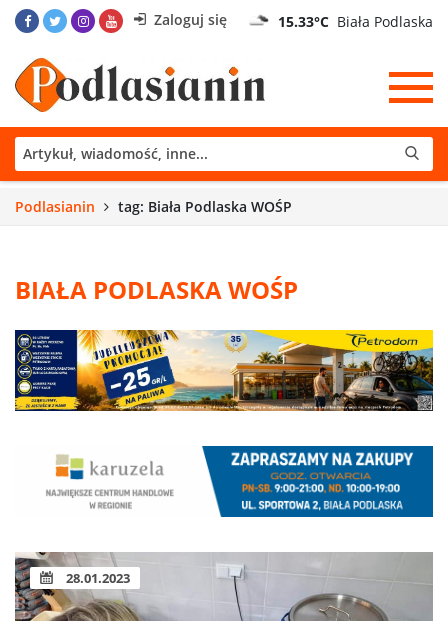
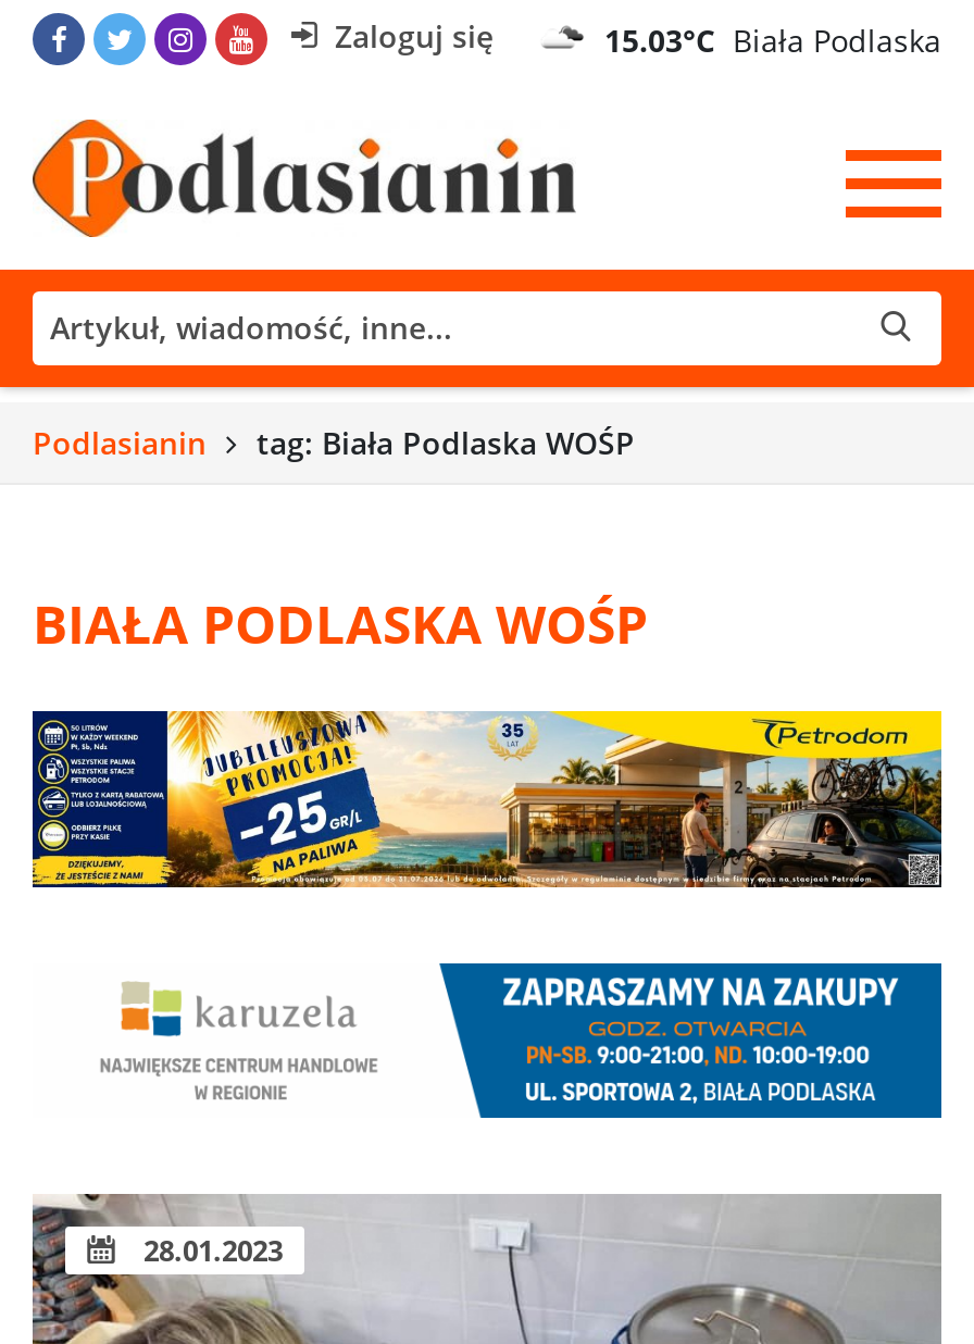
- 15.33°C Biała Podlaska
+ 15.03°C Biała Podlaska
